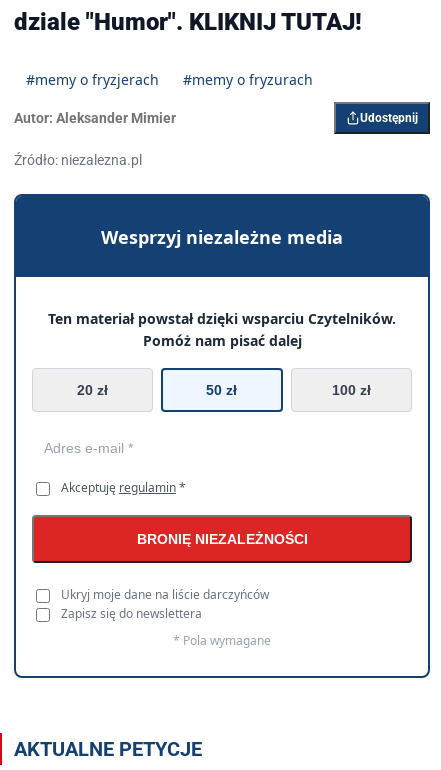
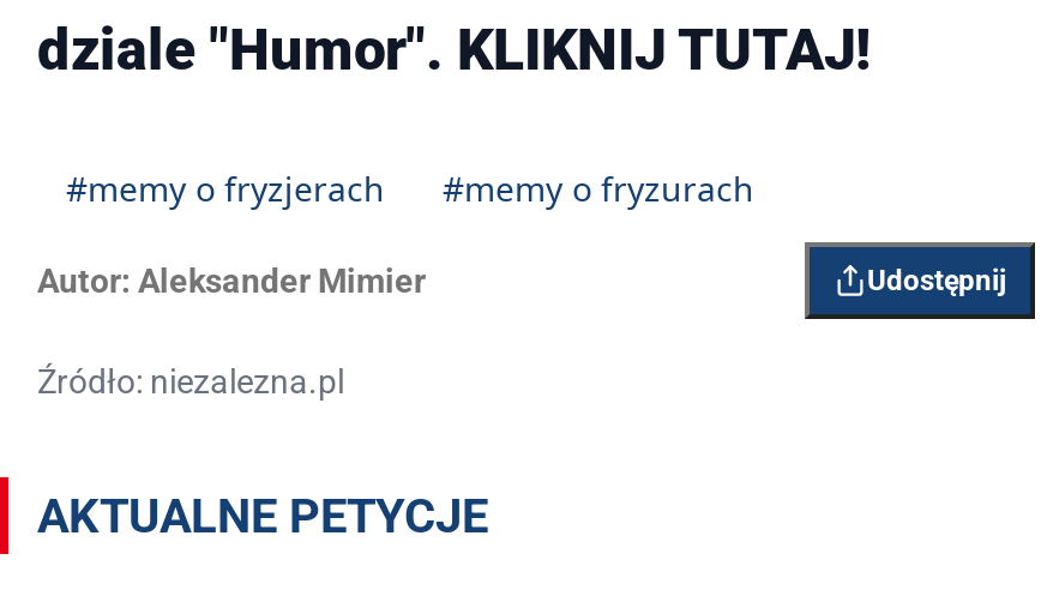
- [image]
- Wesprzyj niezależne media
- Ten materiał powstał dzięki wsparciu Czytelników.
- Pomóż nam pisać dalej
- 20 zł
- 50 zł
- 100 zł

- Akceptuję regulamin *
- BRONIĘ NIEZALEŻNOŚCI
- Ukryj moje dane na liście darczyńców
- Zapisz się do newslettera
- * Pola wymagane
